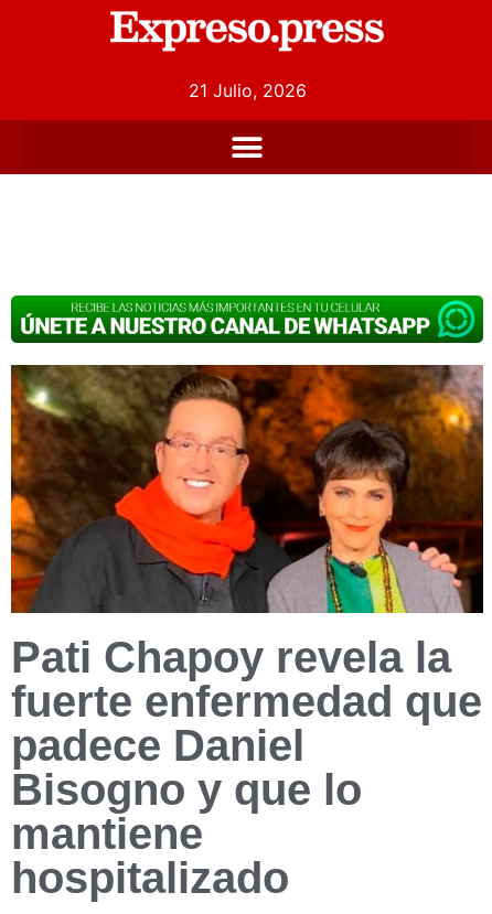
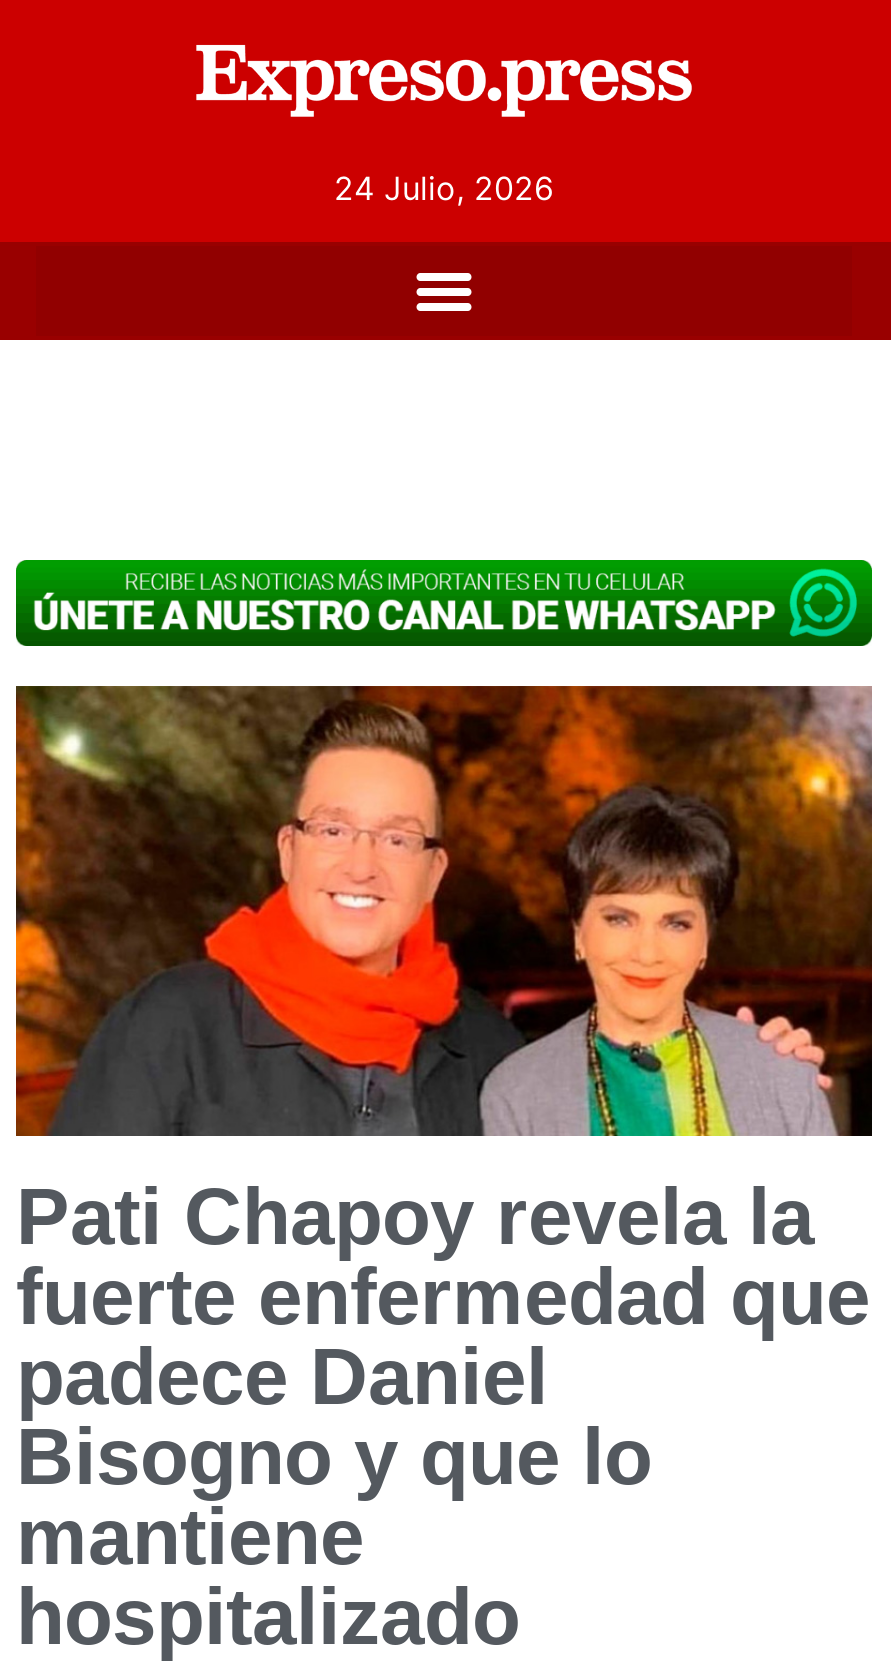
- 21 Julio, 2026
+ 24 Julio, 2026
